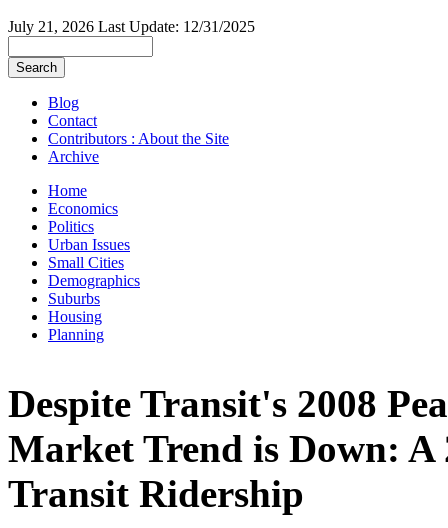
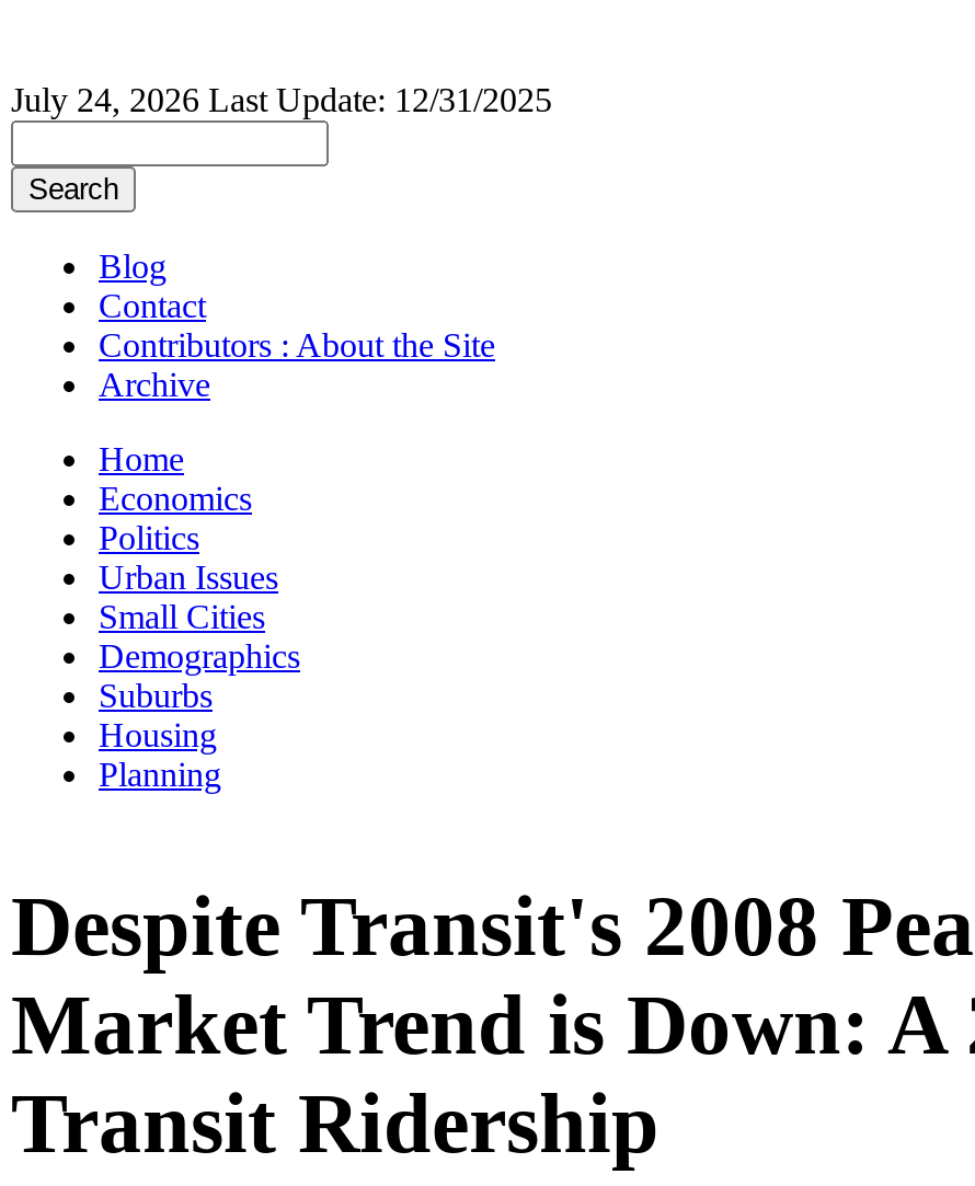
- July 21, 2026 Last Update: 12/31/2025
+ July 24, 2026 Last Update: 12/31/2025
